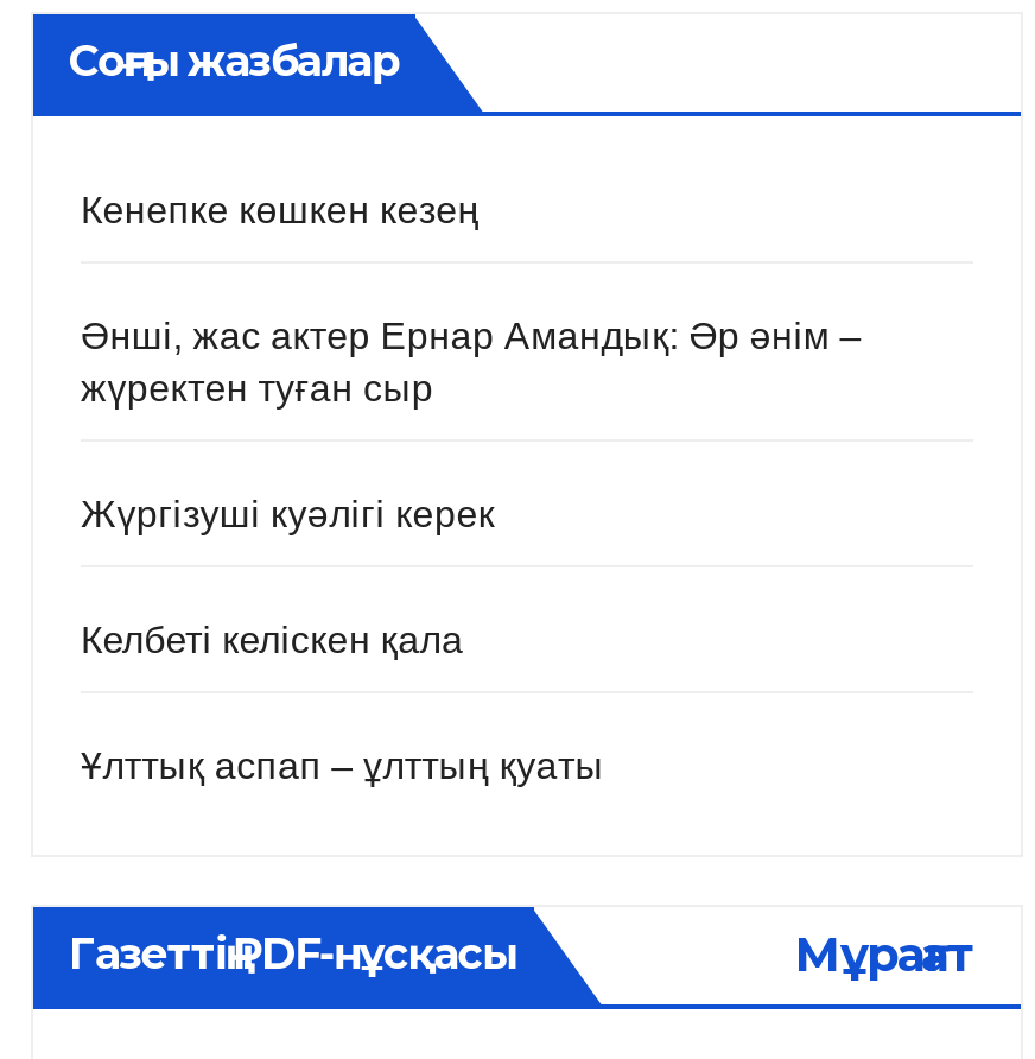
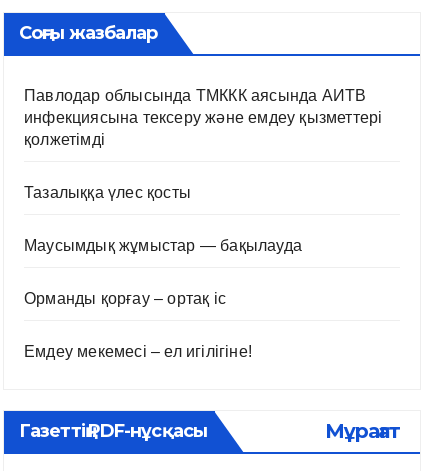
- Кенепке көшкен кезең
+ Павлодар облысында ТМККК аясында АИТВ
+ инфекциясына тексеру және емдеу қызметтері
+ қолжетімді

- Әнші, жас актер Ернар Амандық: Әр әнім –
- жүректен туған сыр
+ Тазалыққа үлес қосты

- Жүргізуші куәлігі керек
+ Маусымдық жұмыстар — бақылауда

- Келбеті келіскен қала
+ Орманды қорғау – ортақ іс

- Ұлттық аспап – ұлттың қуаты
+ Емдеу мекемесі – ел игілігіне!
